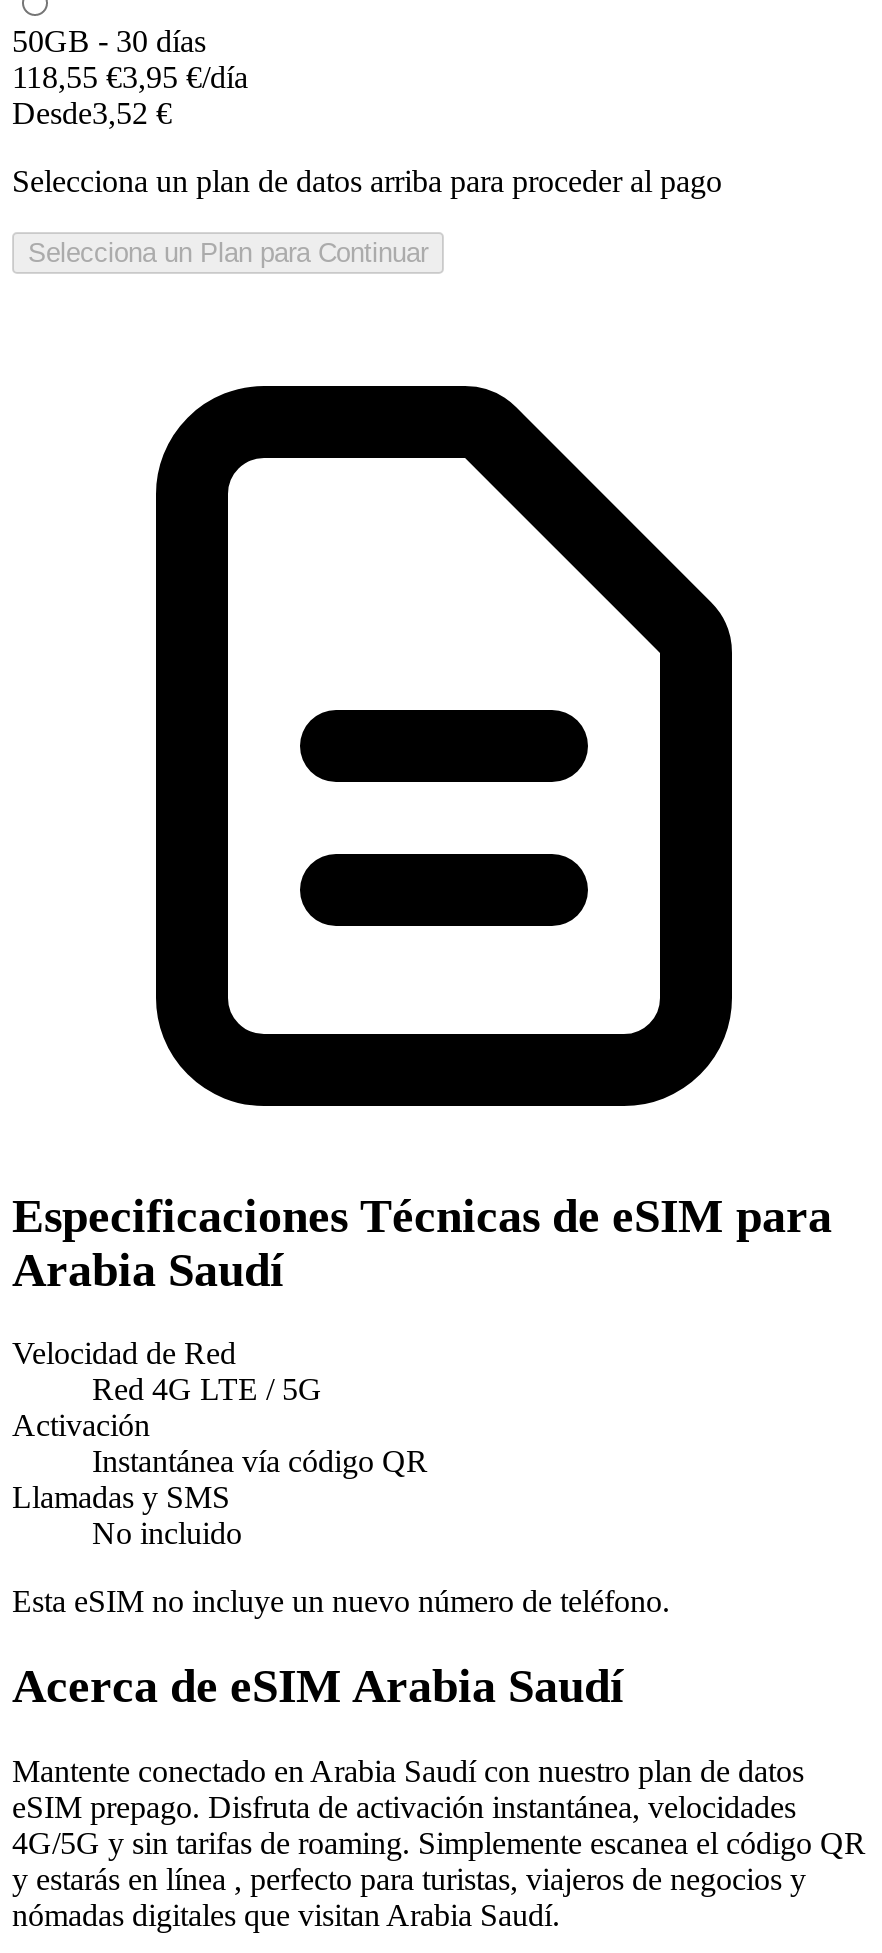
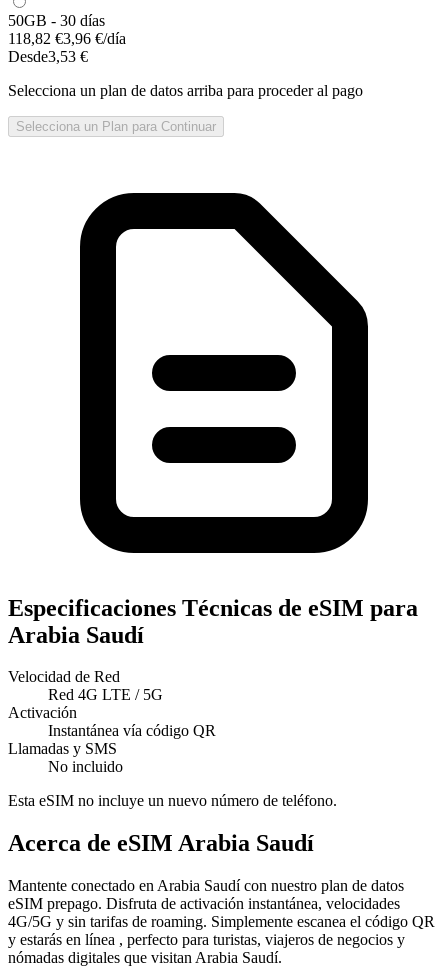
- 118,55 €3,95 €/día
+ 118,82 €3,96 €/día

- Desde3,52 €
+ Desde3,53 €
